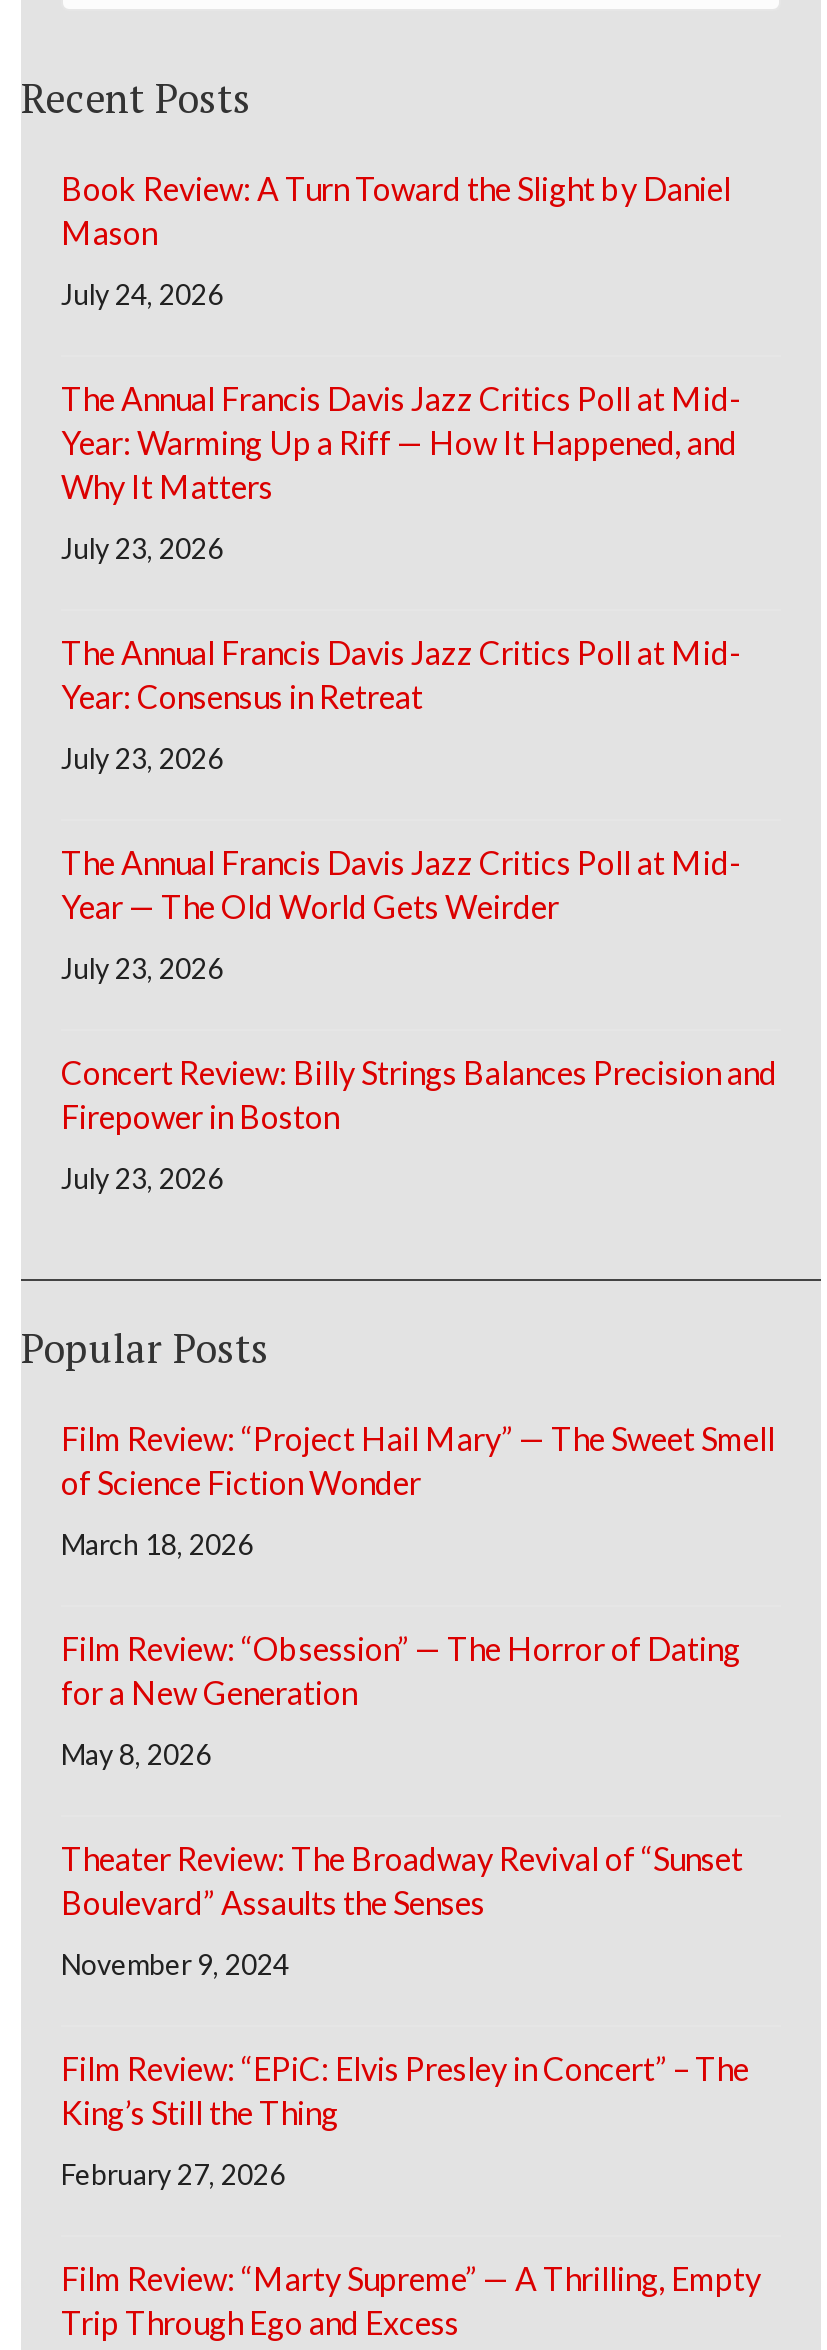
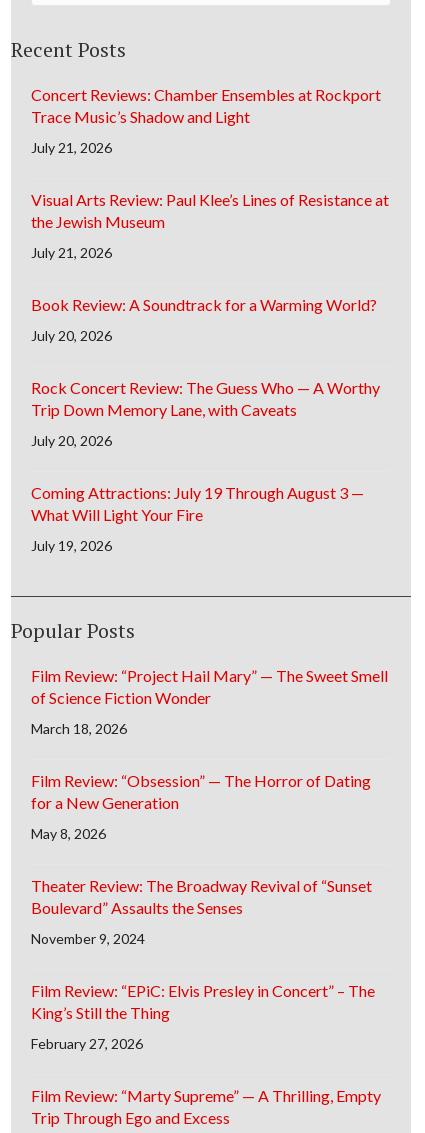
- Book Review: A Turn Toward the Slight by Daniel
- Mason
+ Concert Reviews: Chamber Ensembles at Rockport
+ Trace Music’s Shadow and Light

- July 24, 2026
+ July 21, 2026

- The Annual Francis Davis Jazz Critics Poll at Mid-
- Year: Warming Up a Riff — How It Happened, and
- Why It Matters
+ Visual Arts Review: Paul Klee’s Lines of Resistance at
+ the Jewish Museum

- July 23, 2026
+ July 21, 2026

- The Annual Francis Davis Jazz Critics Poll at Mid-
- Year: Consensus in Retreat
+ Book Review: A Soundtrack for a Warming World?

- July 23, 2026
+ July 20, 2026

- The Annual Francis Davis Jazz Critics Poll at Mid-
- Year — The Old World Gets Weirder
+ Rock Concert Review: The Guess Who — A Worthy
+ Trip Down Memory Lane, with Caveats

- July 23, 2026
+ July 20, 2026

- Concert Review: Billy Strings Balances Precision and
- Firepower in Boston
+ Coming Attractions: July 19 Through August 3 —
+ What Will Light Your Fire

- July 23, 2026
+ July 19, 2026
